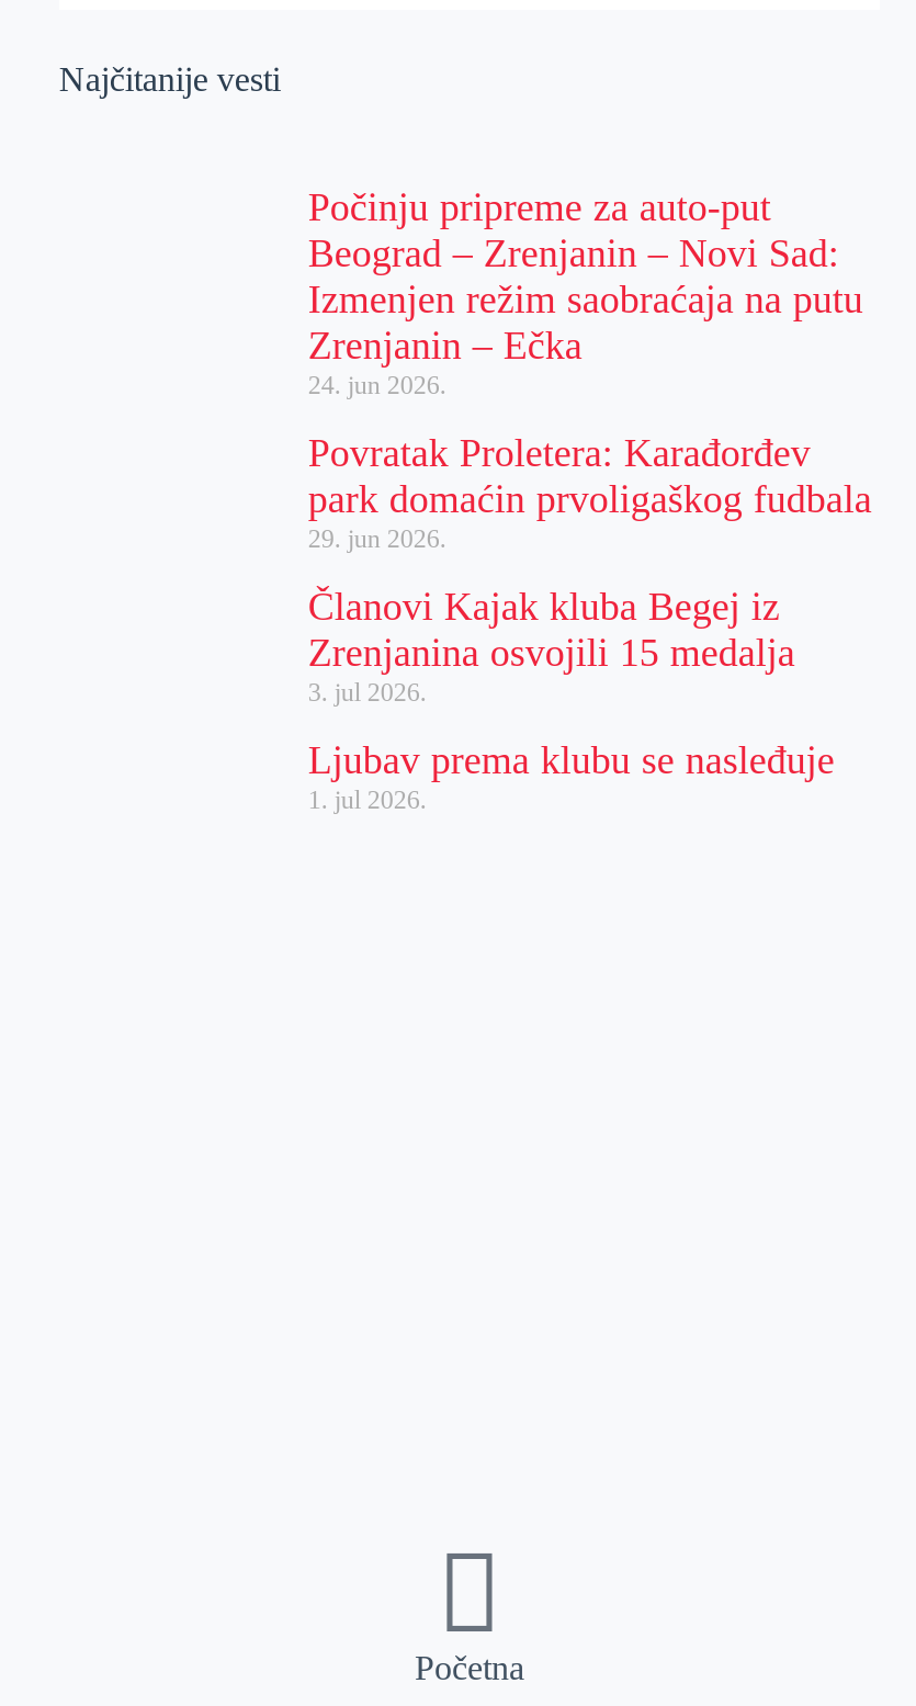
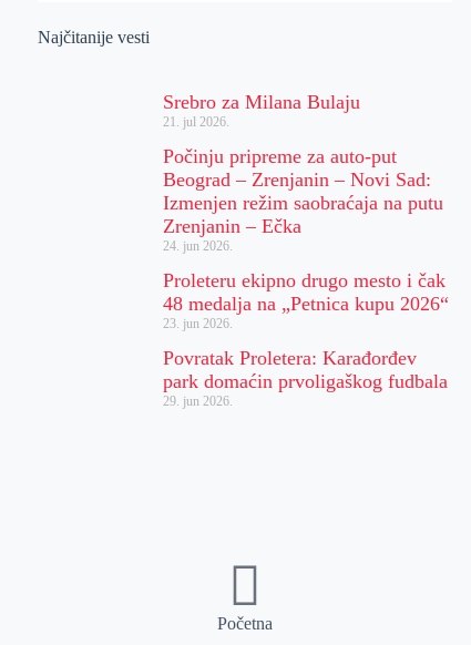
+ Srebro za Milana Bulaju
+ 21. jul 2026.

moved down: Počinju pripreme za auto-put | Beograd – Zrenjanin – Novi Sad: | Izmenjen režim saobraćaja na putu | Zrenjanin – Ečka | 24. jun 2026.

+ Proleteru ekipno drugo mesto i čak
+ 48 medalja na „Petnica kupu 2026“
+ 23. jun 2026.

moved down: Povratak Proletera: Karađorđev | park domaćin prvoligaškog fudbala | 29. jun 2026.

- Članovi Kajak kluba Begej iz
- Zrenjanina osvojili 15 medalja
- 3. jul 2026.
- Ljubav prema klubu se nasleđuje
- 1. jul 2026.
